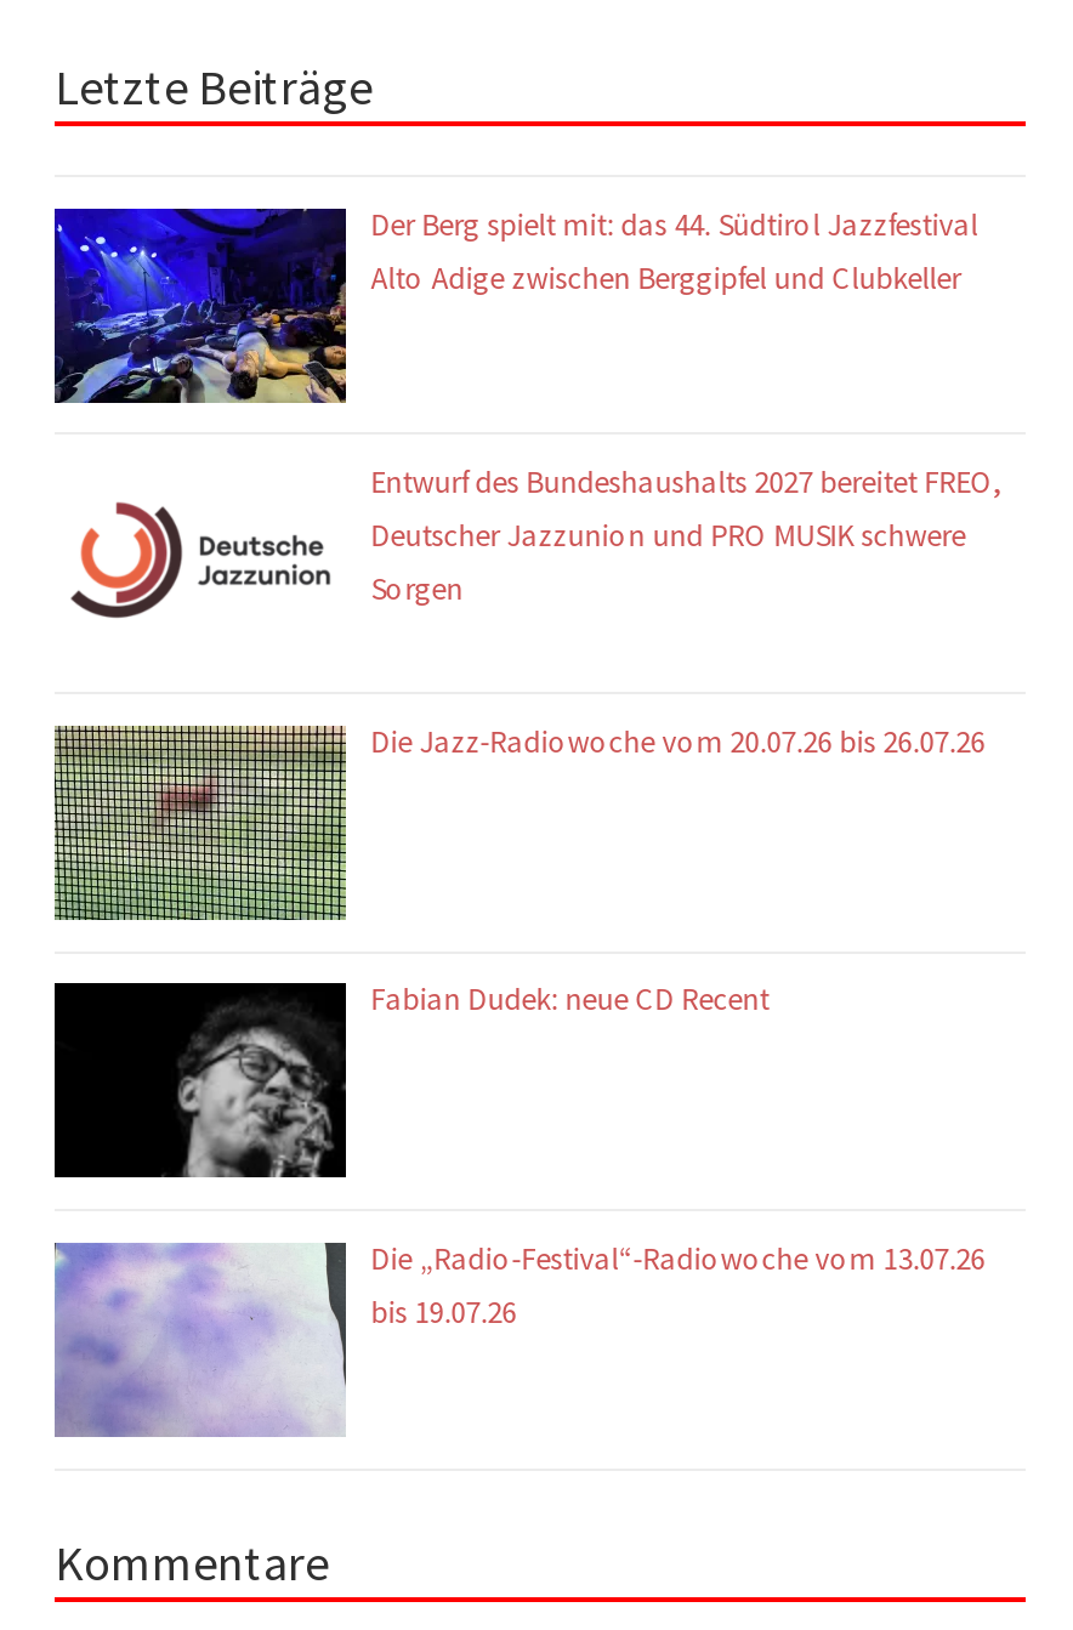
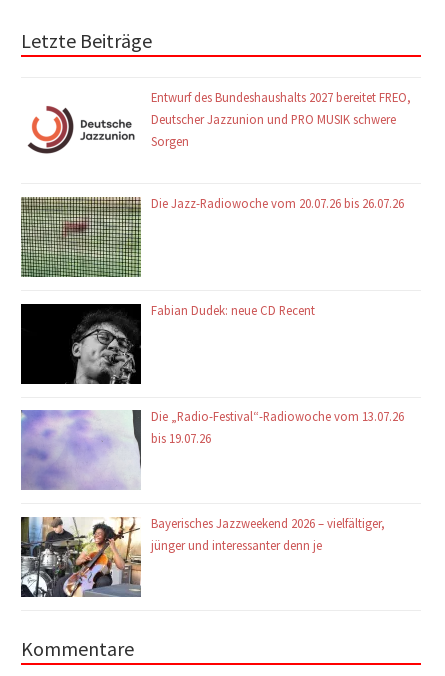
- [image]
- Der Berg spielt mit: das 44. Südtirol Jazzfestival
- Alto Adige zwischen Berggipfel und Clubkeller

moved up: [image] | Entwurf des Bundeshaushalts 2027 bereitet FREO, | Deutscher Jazzunion und PRO MUSIK schwere | Sorgen | Die Jazz-Radiowoche vom 20.07.26 bis 26.07.26 | Fabian Dudek: neue CD Recent | Die „Radio-Festival“-Radiowoche vom 13.07.26 | bis 19.07.26

moved up: [image]

+ [image]
+ Bayerisches Jazzweekend 2026 – vielfältiger,
+ jünger und interessanter denn je
